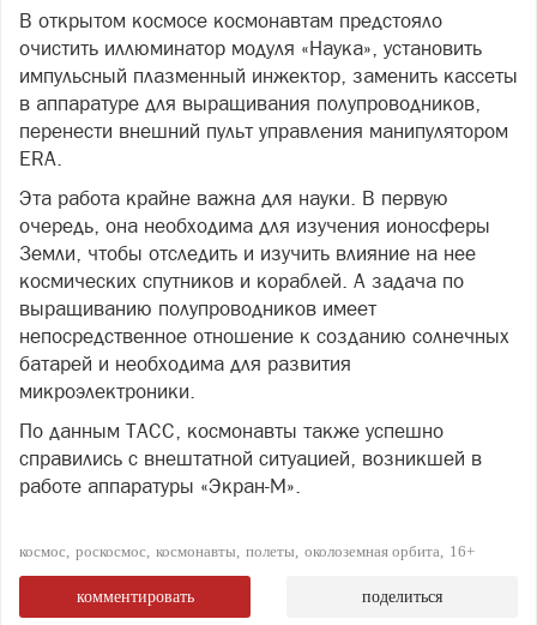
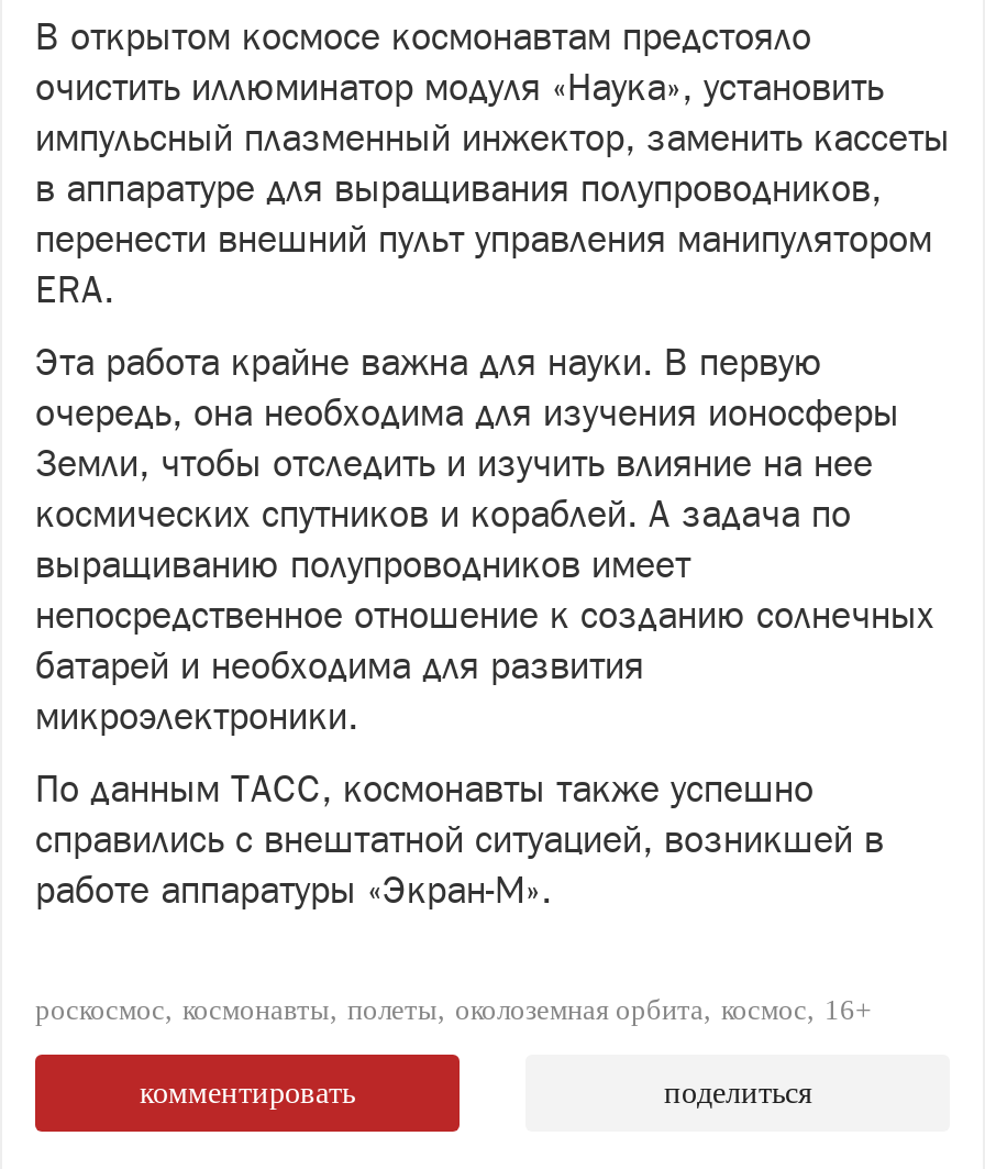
- космос роскосмос космонавты полеты околоземная орбита 16+
+ роскосмос космонавты полеты околоземная орбита космос 16+
